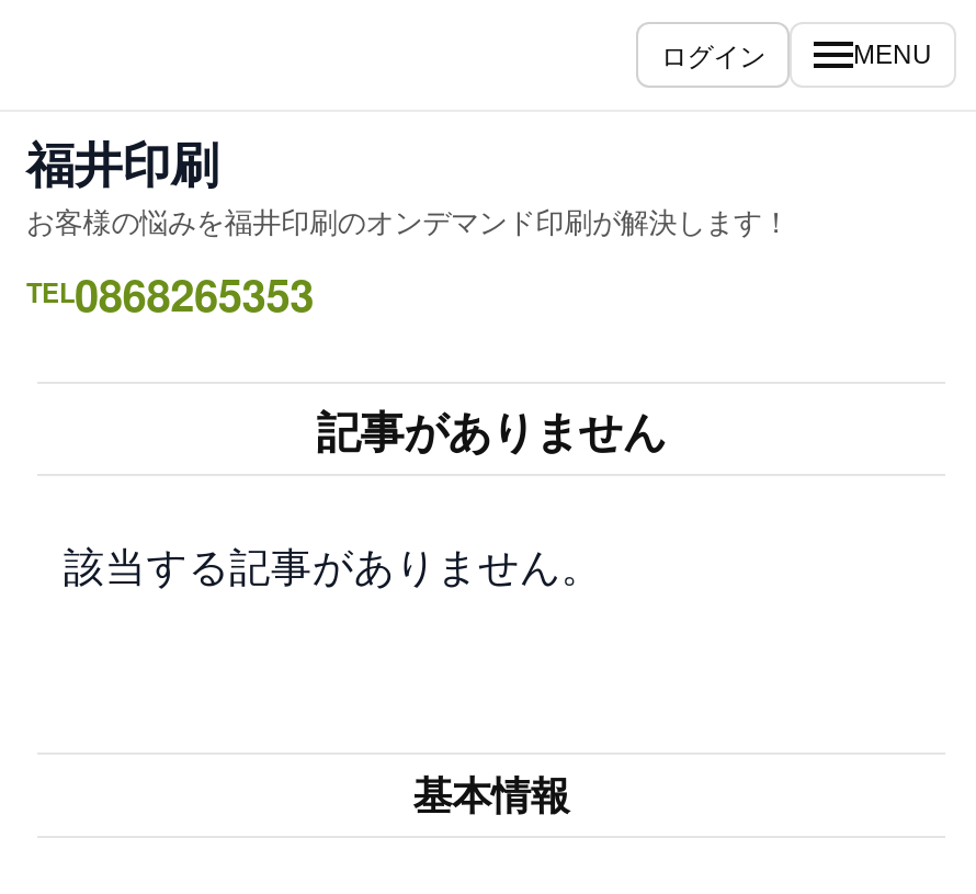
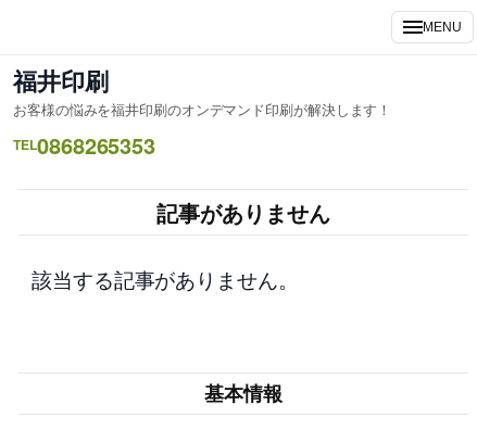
- ログイン
